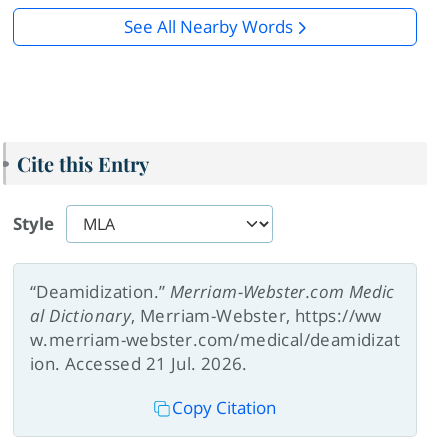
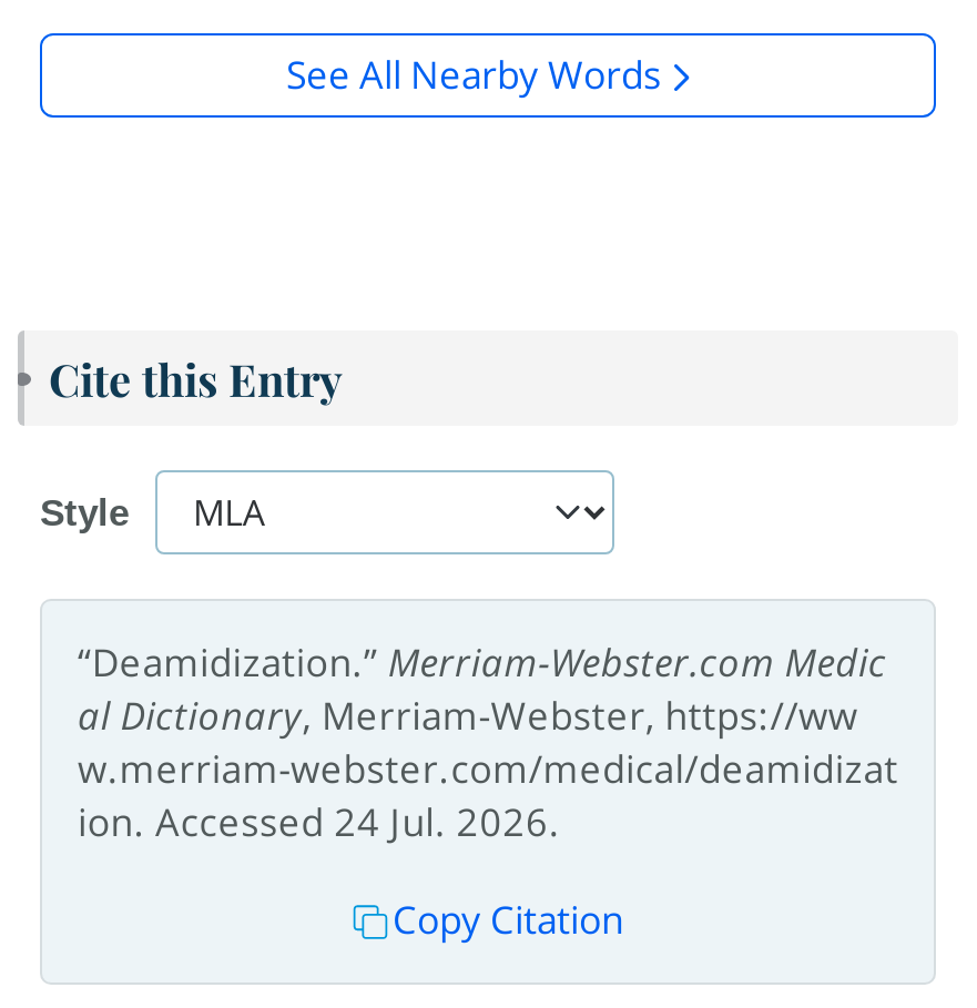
- ion. Accessed 21 Jul. 2026.
+ ion. Accessed 24 Jul. 2026.
